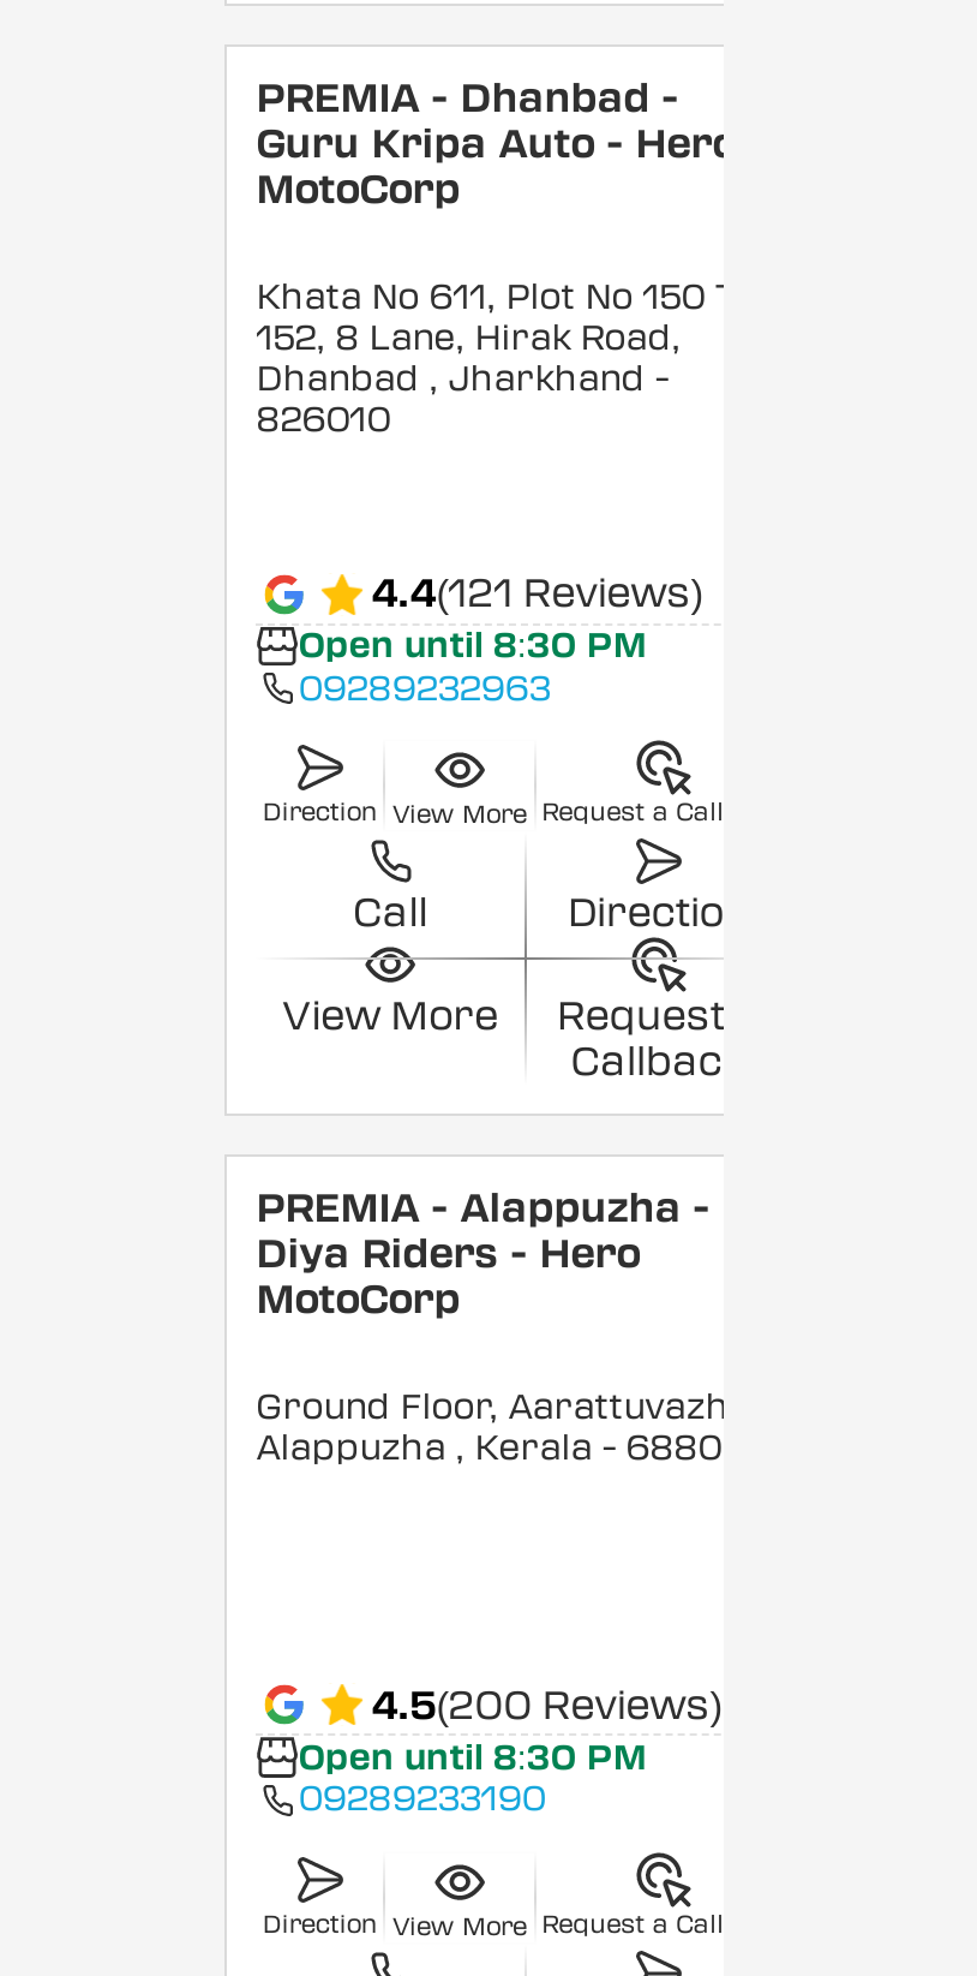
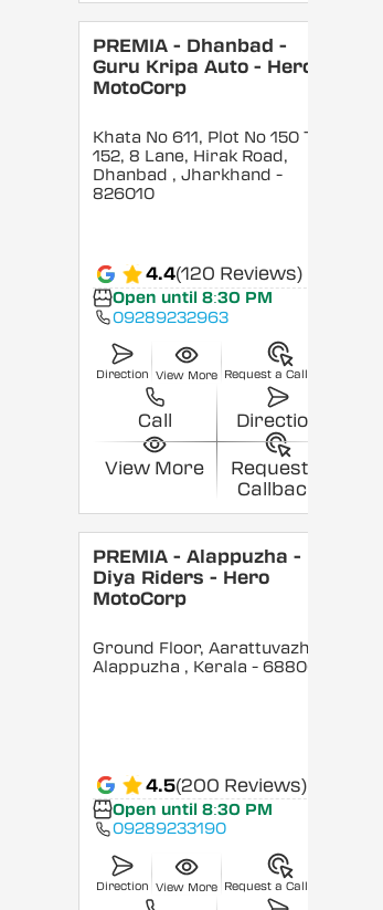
- 4.4(121 Reviews)
+ 4.4(120 Reviews)
